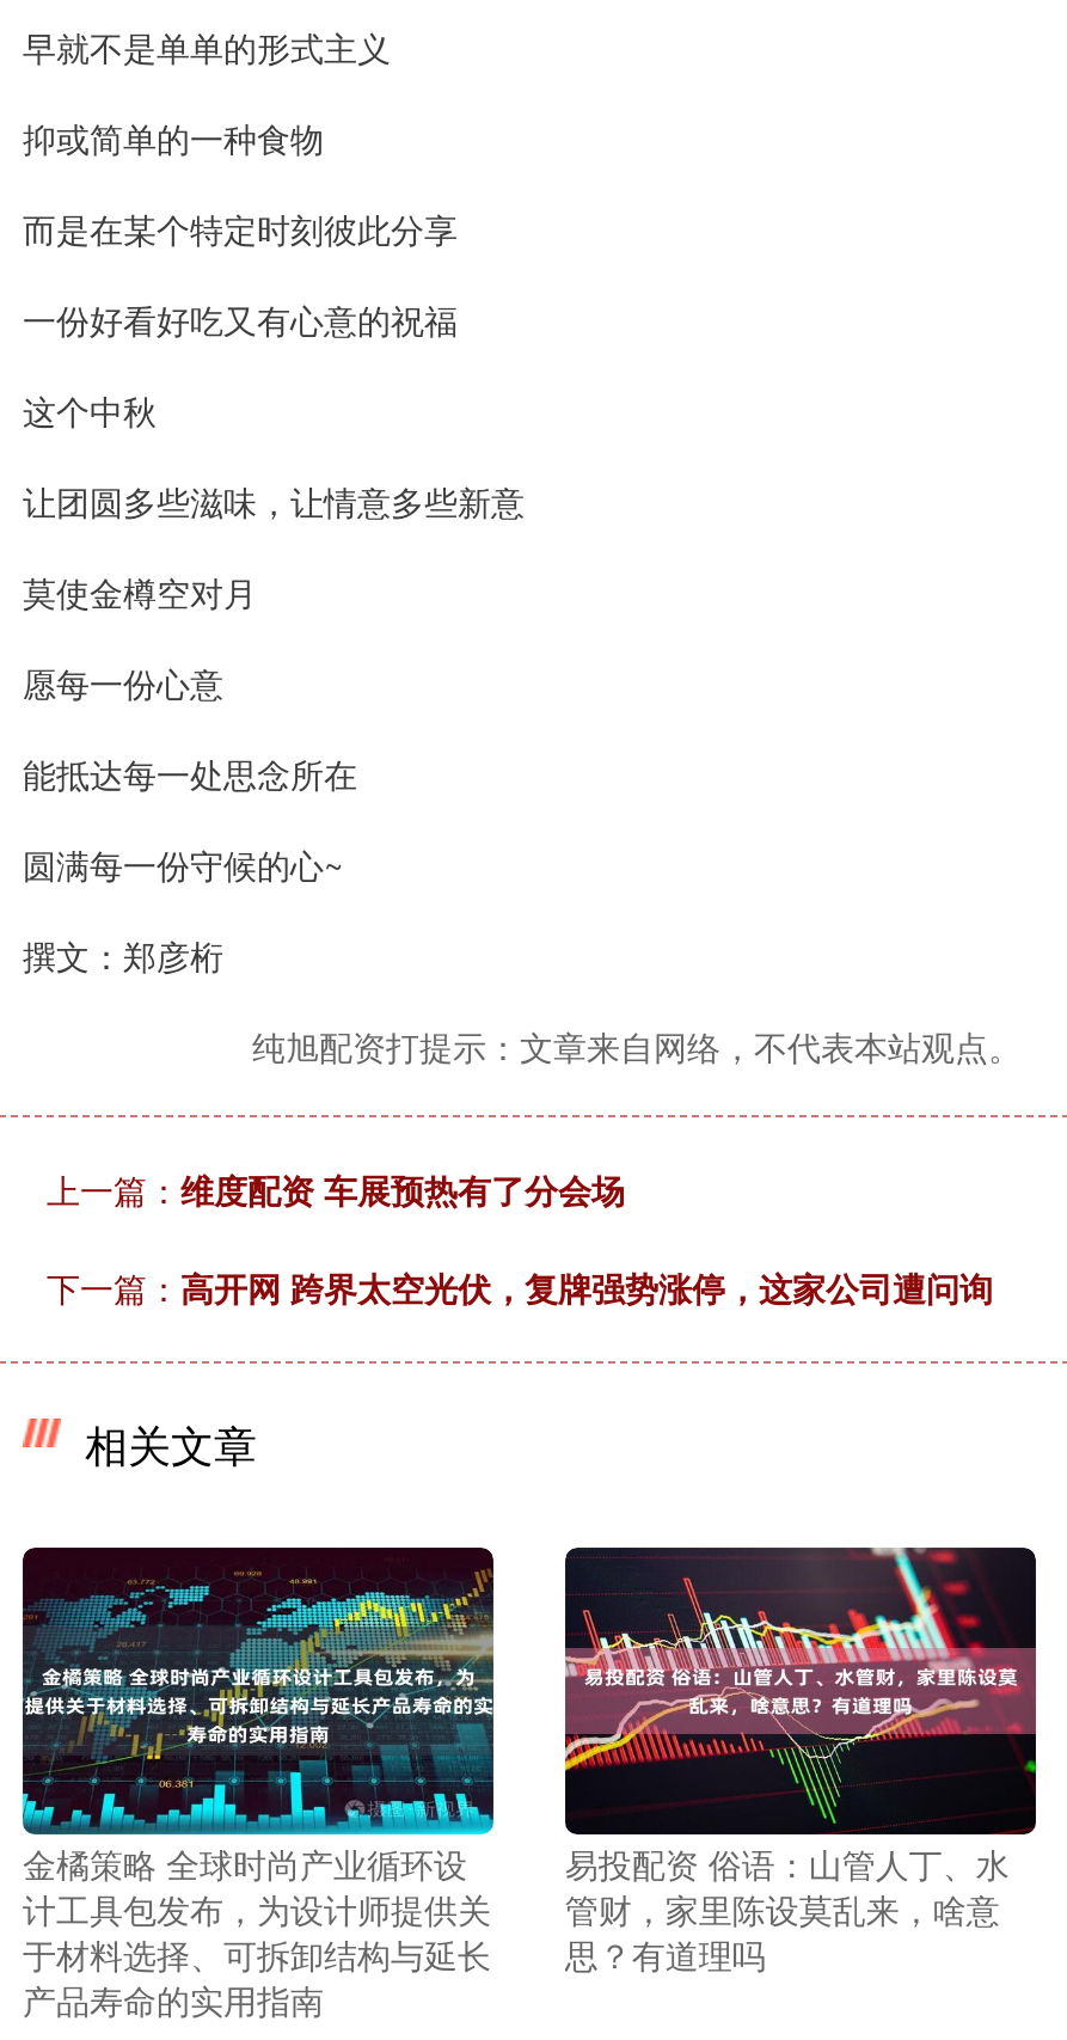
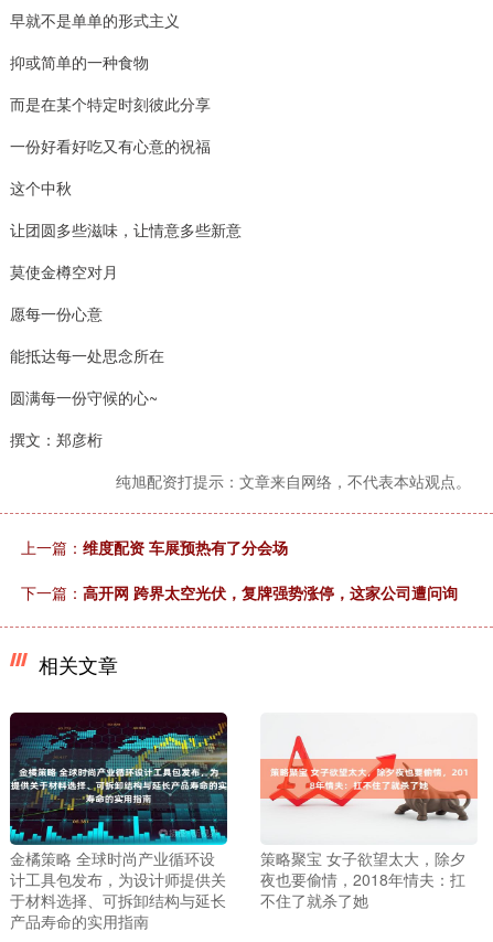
- [image]
- 易投配资 俗语：山管人丁、水
- 管财，家里陈设莫乱来，啥意
- 思？有道理吗
+ [image]
+ 策略聚宝 女子欲望太大，除夕
+ 夜也要偷情，2018年情夫：扛
+ 不住了就杀了她
